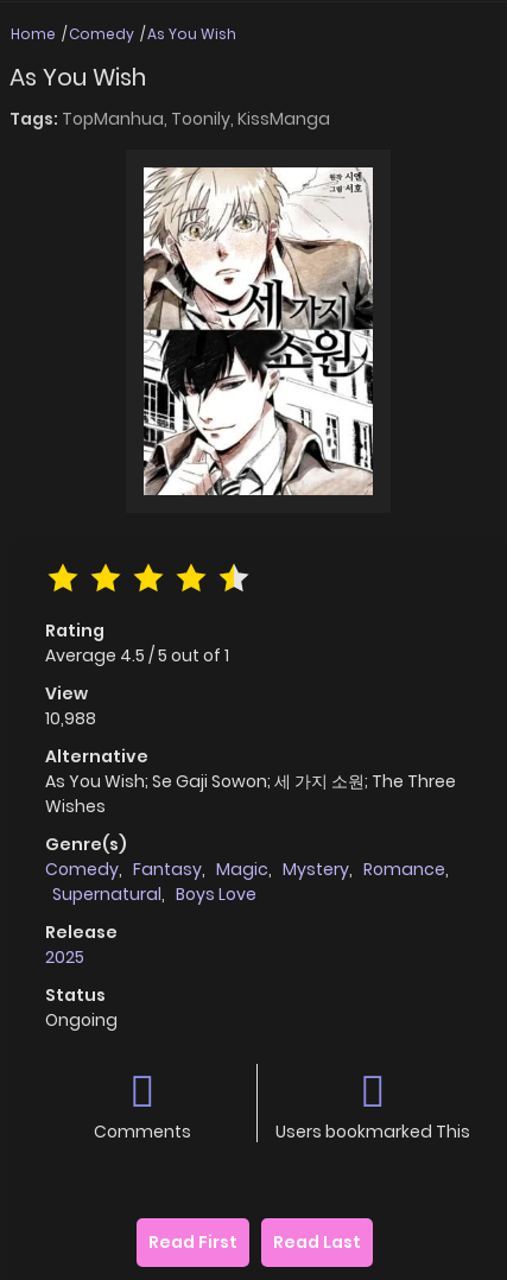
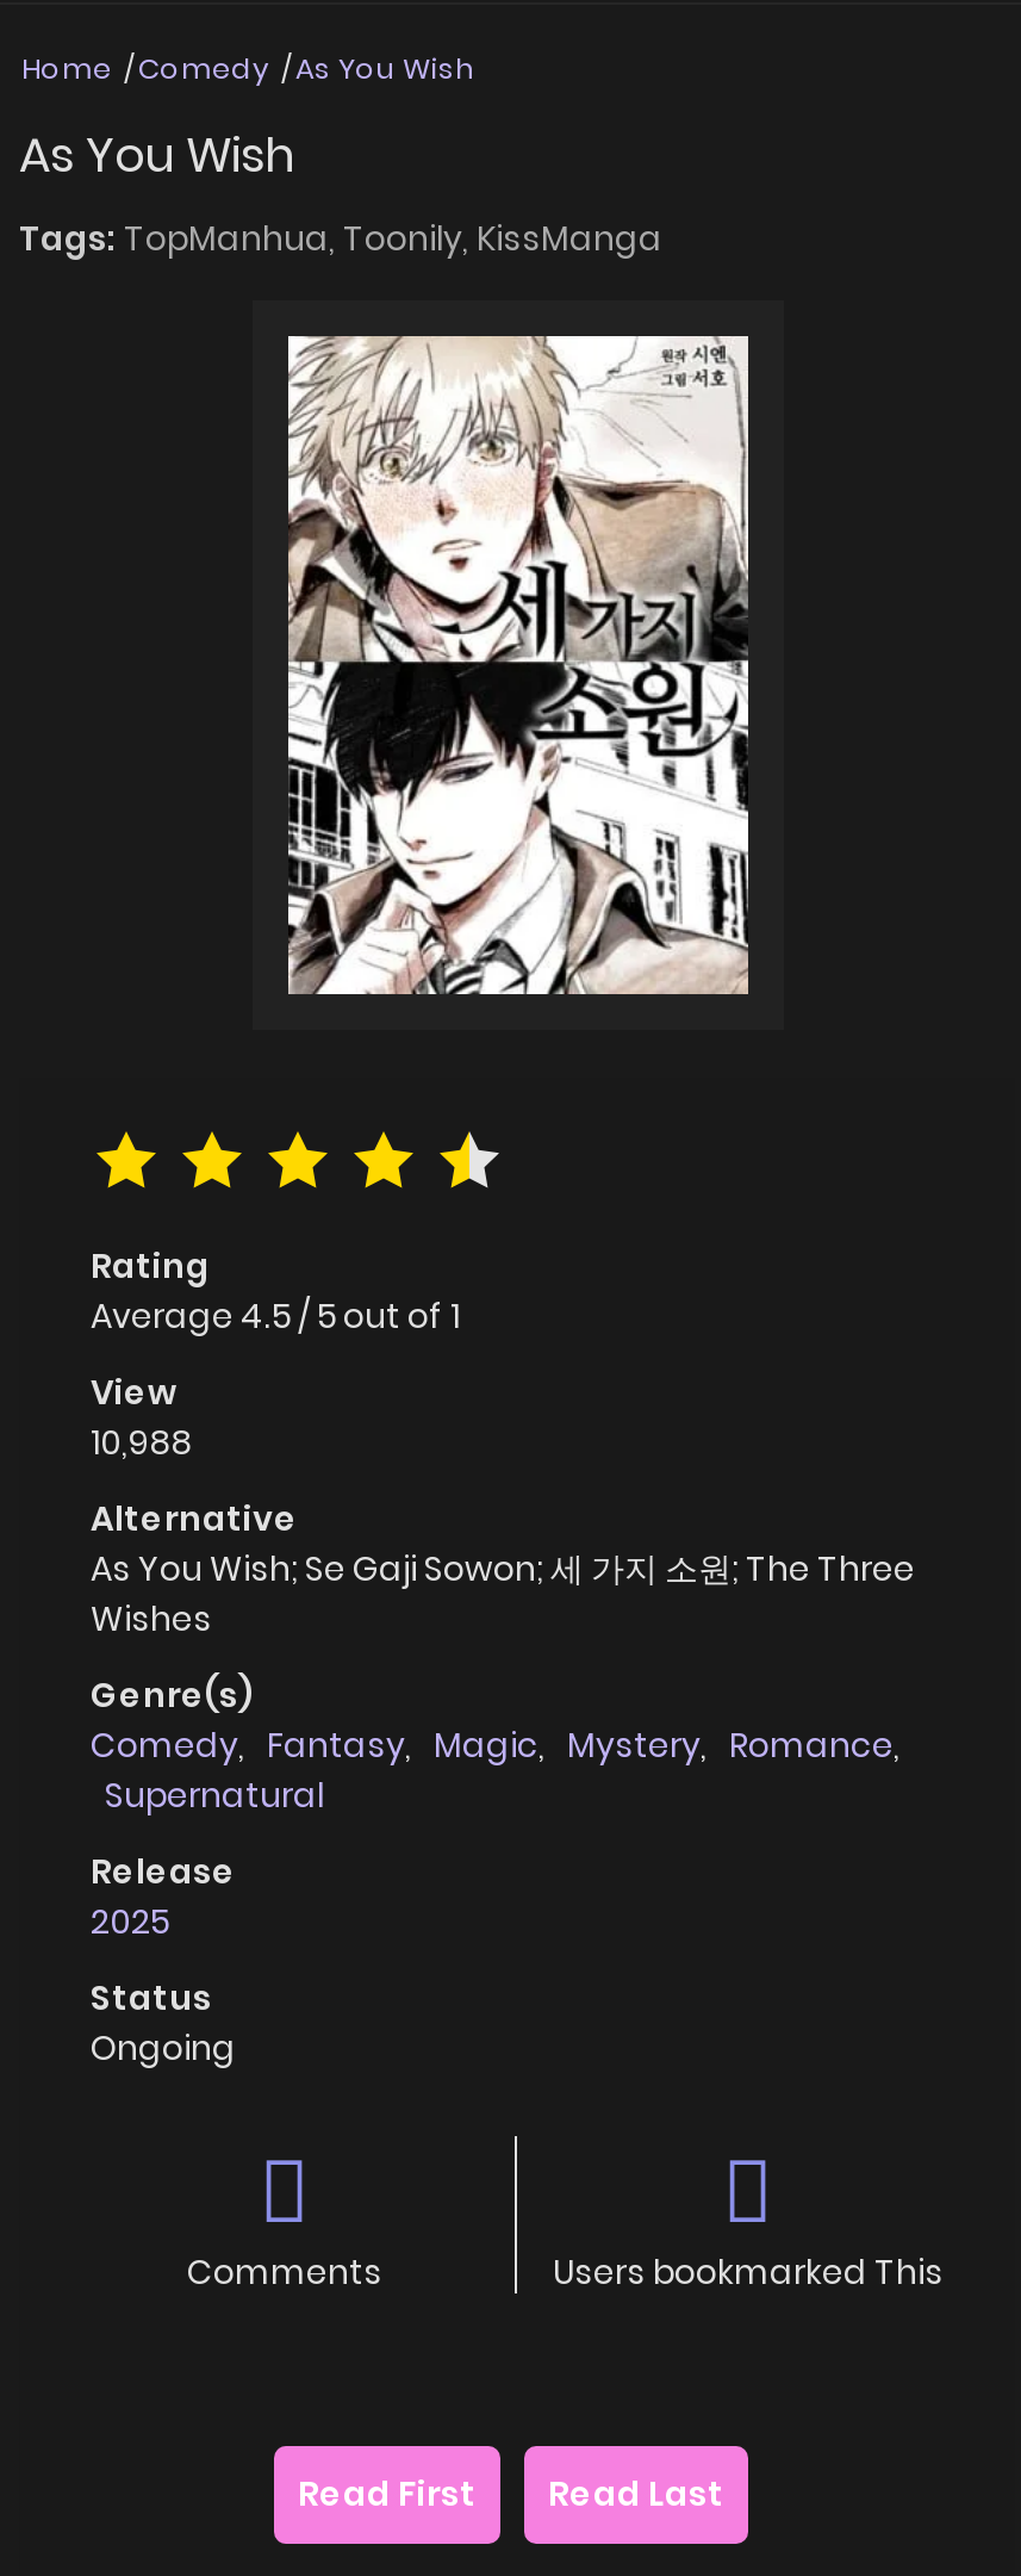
- Supernatural, Boys Love
+ Supernatural
